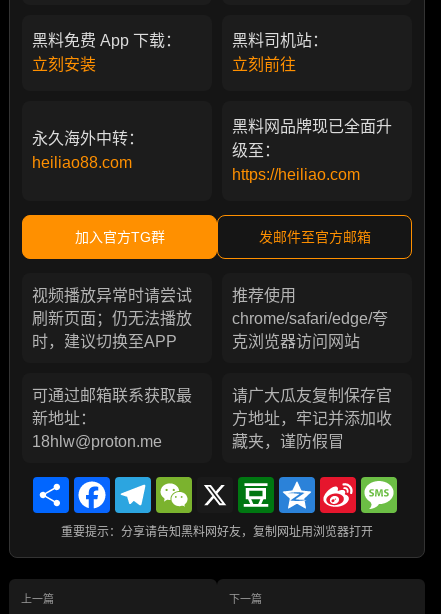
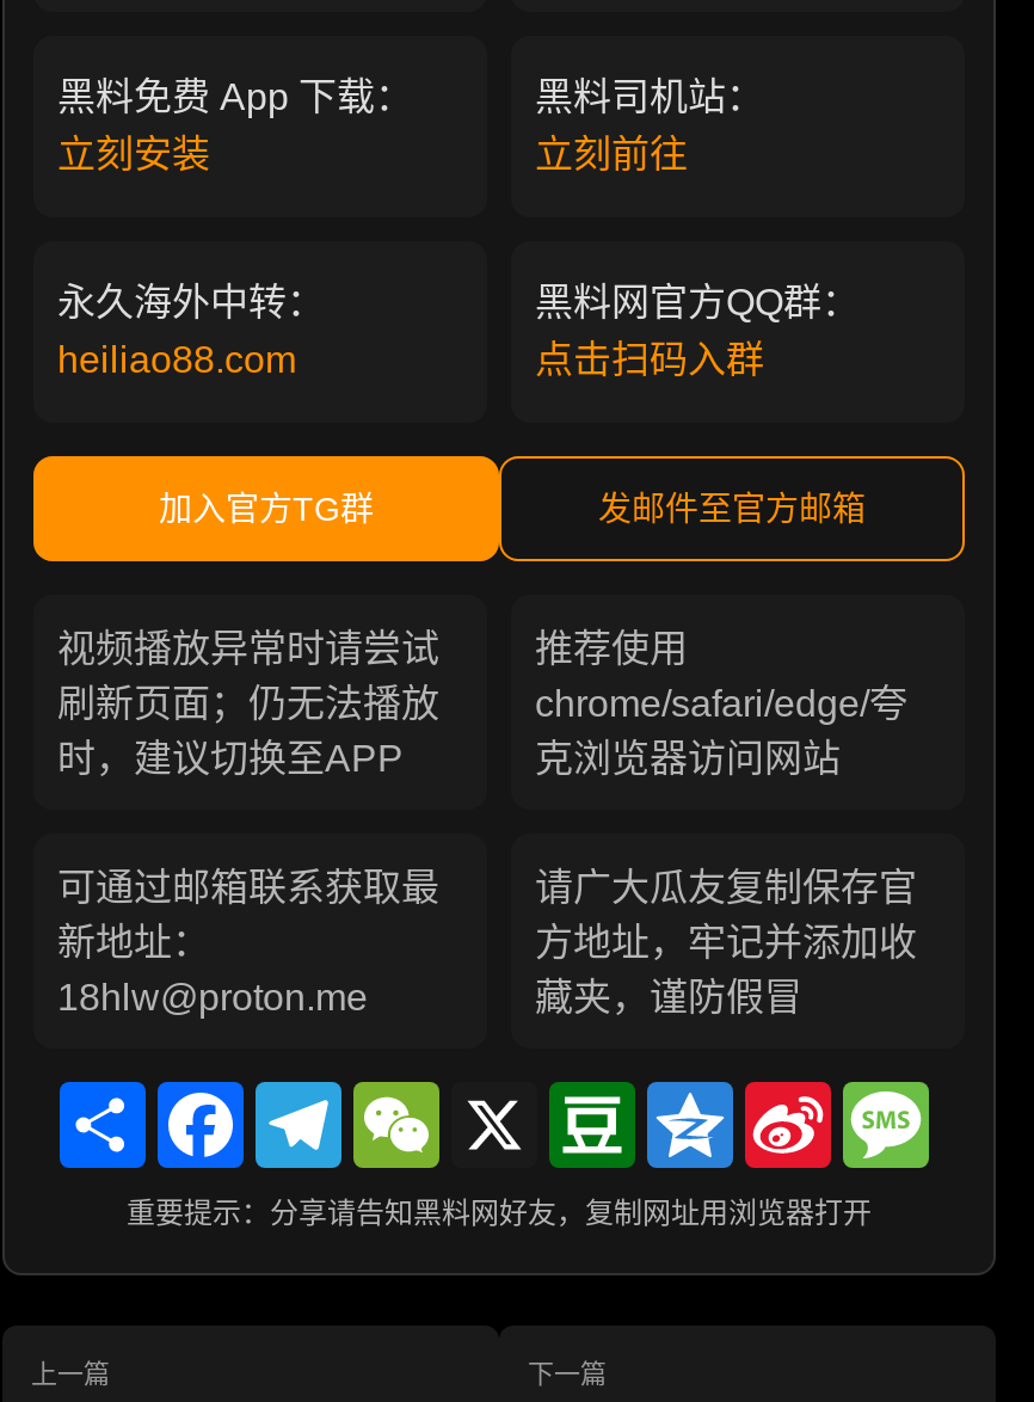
- 黑料网品牌现已全面升
- 级至：
- https://heiliao.com
+ 黑料网官方QQ群：
+ 点击扫码入群
